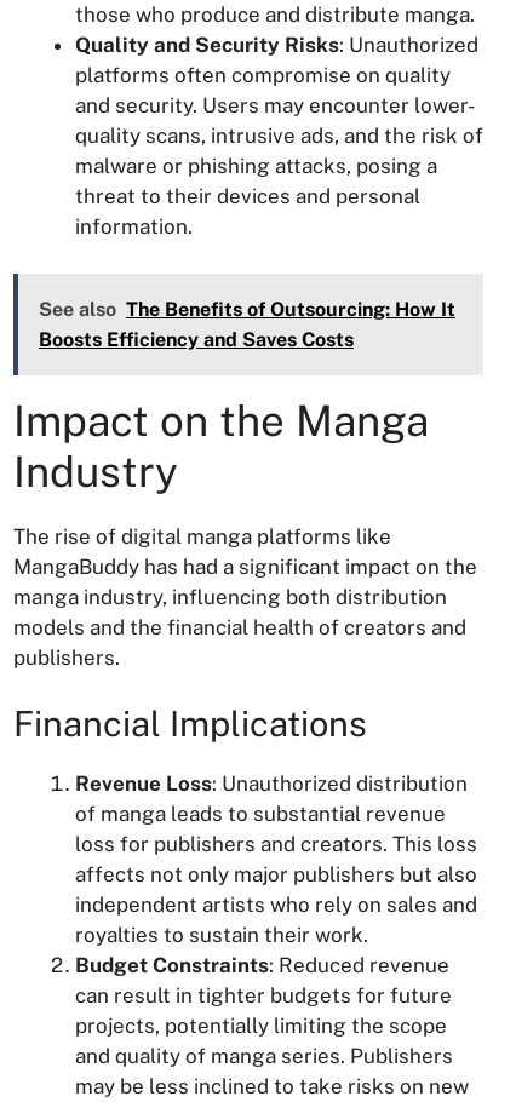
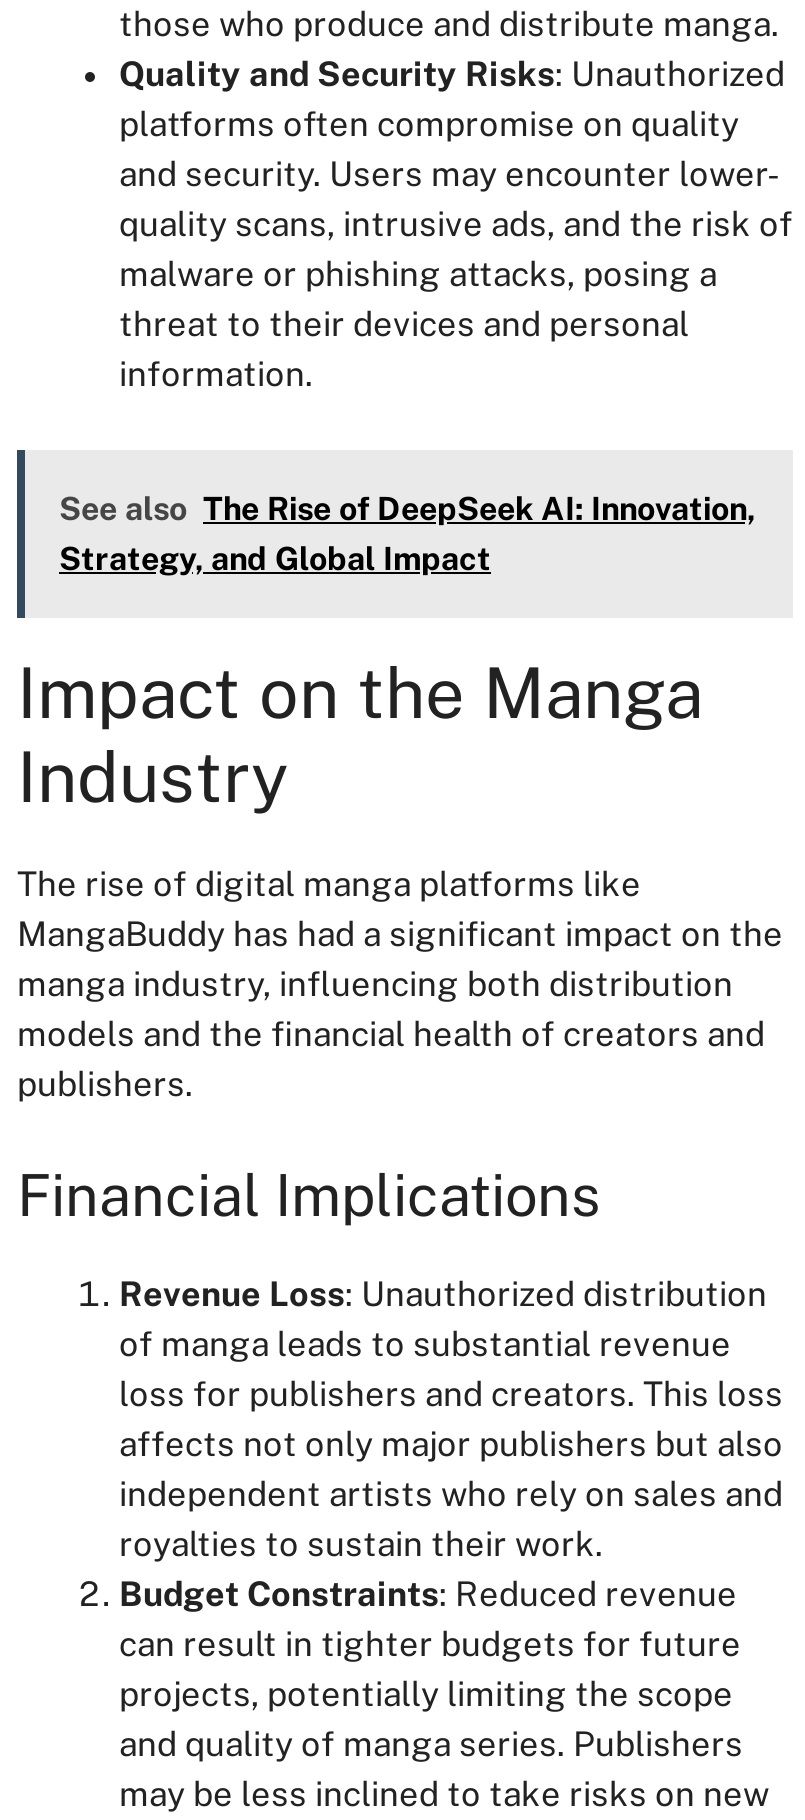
- See also The Benefits of Outsourcing: How It
- Boosts Efficiency and Saves Costs
+ See also The Rise of DeepSeek AI: Innovation,
+ Strategy, and Global Impact
